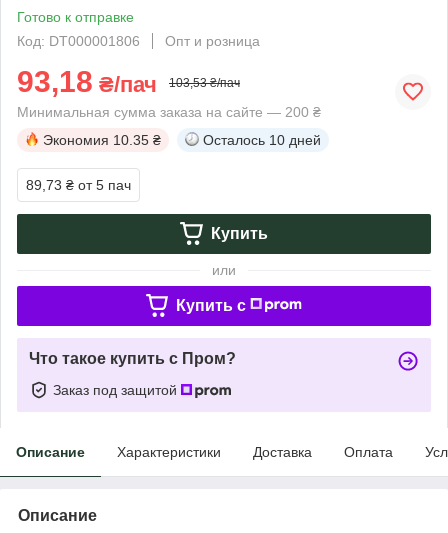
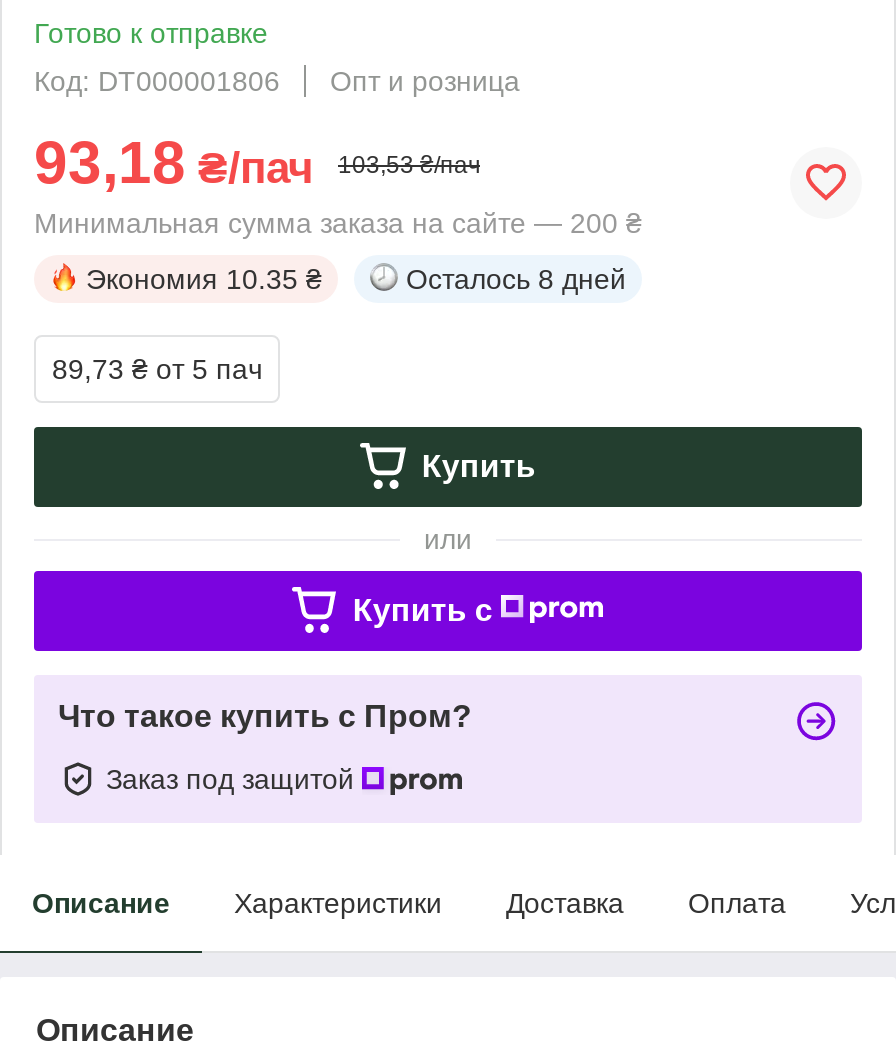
- Осталось 10 дней
+ Осталось 8 дней
